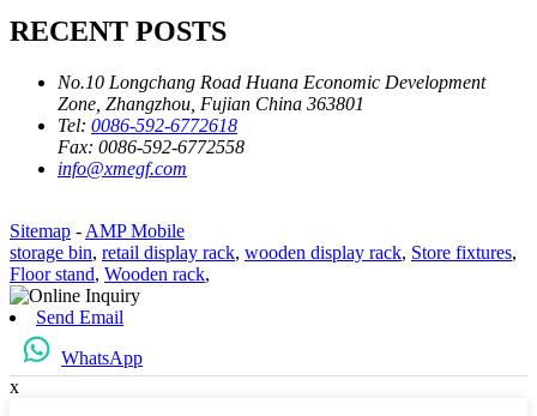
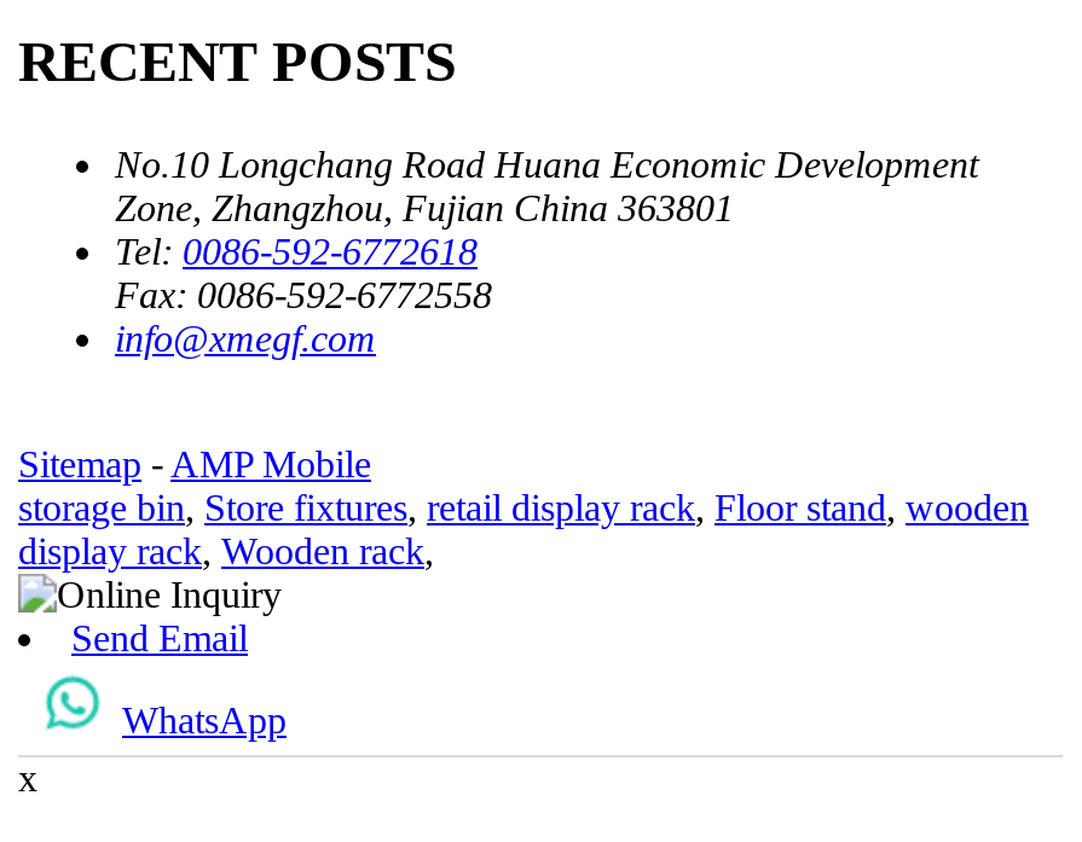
- storage bin, retail display rack, wooden display rack, Store fixtures,
+ storage bin, Store fixtures, retail display rack, Floor stand, wooden

- Floor stand, Wooden rack,
+ display rack, Wooden rack,
